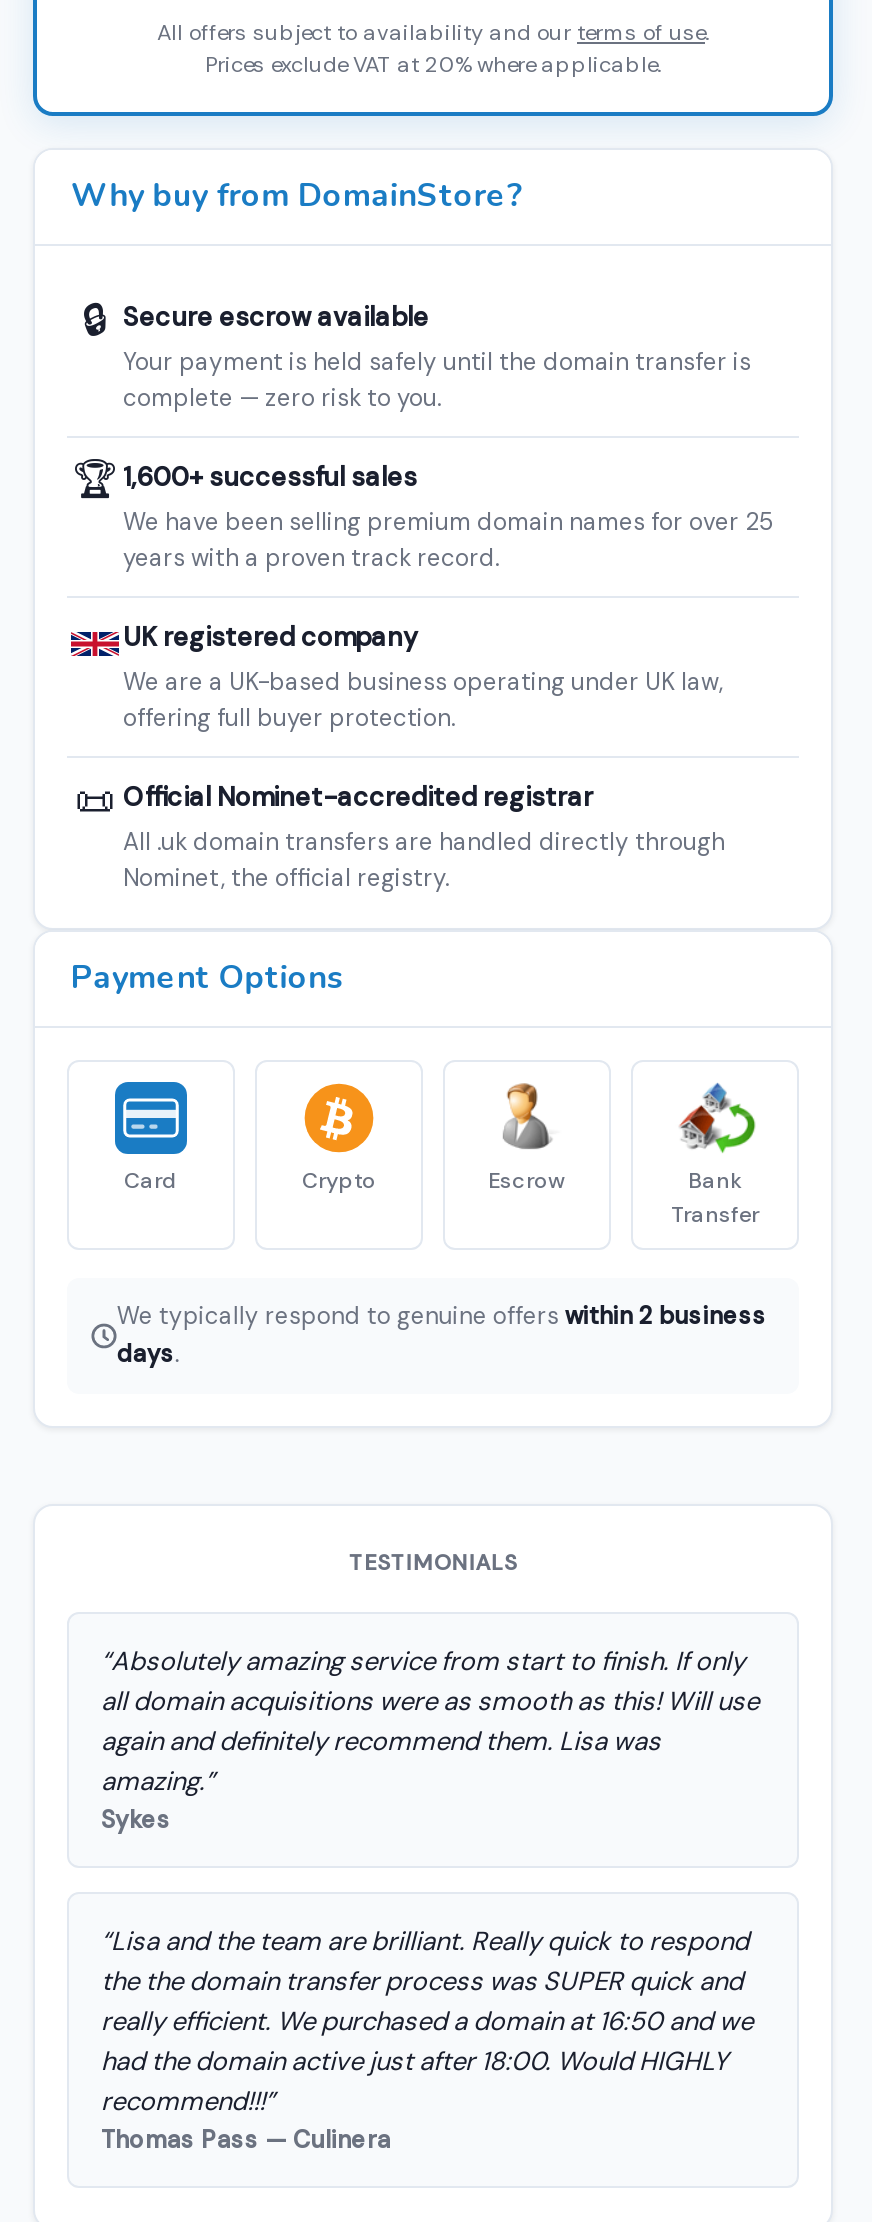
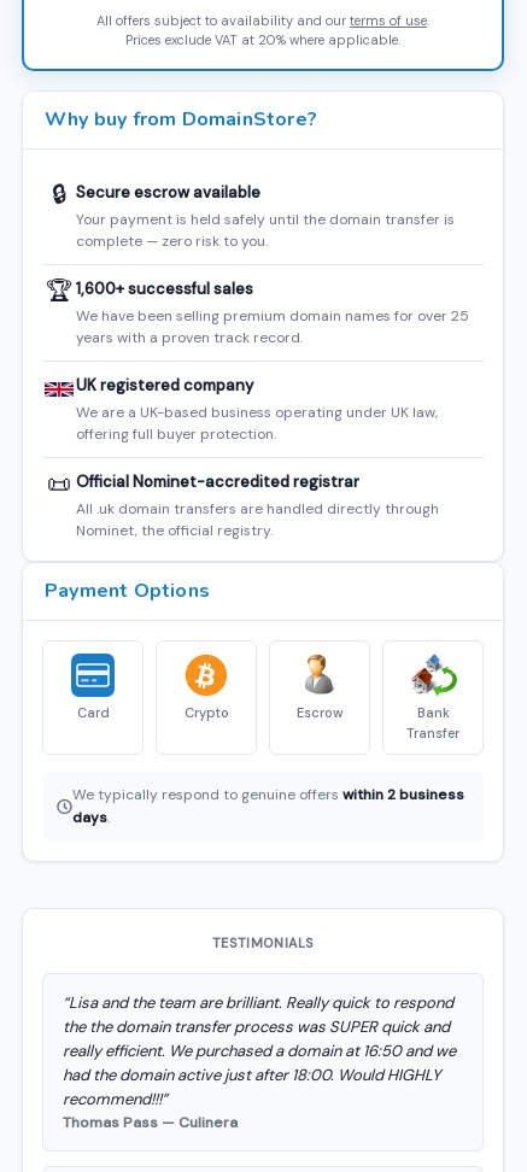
- “Absolutely amazing service from start to finish. If only
- all domain acquisitions were as smooth as this! Will use
- again and definitely recommend them. Lisa was
- amazing.”
- Sykes
